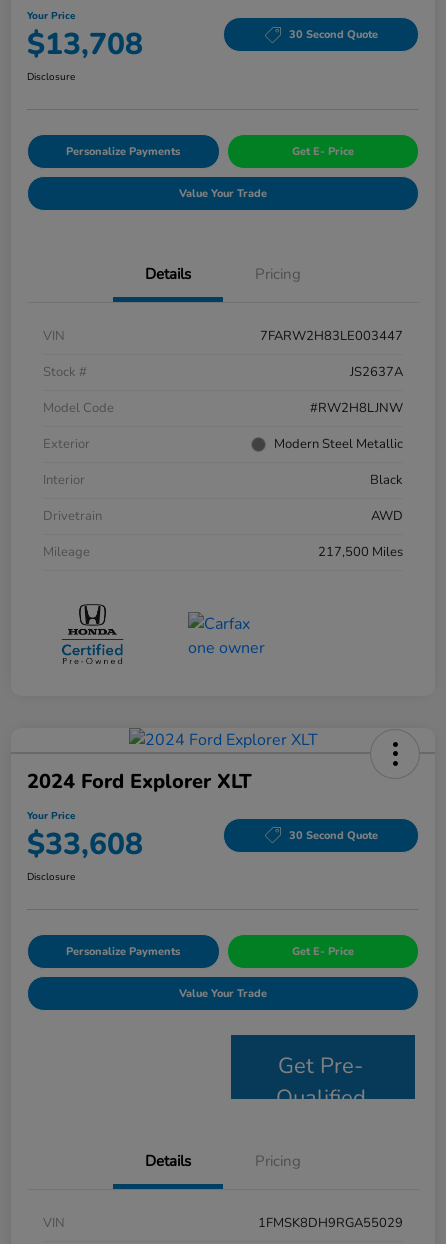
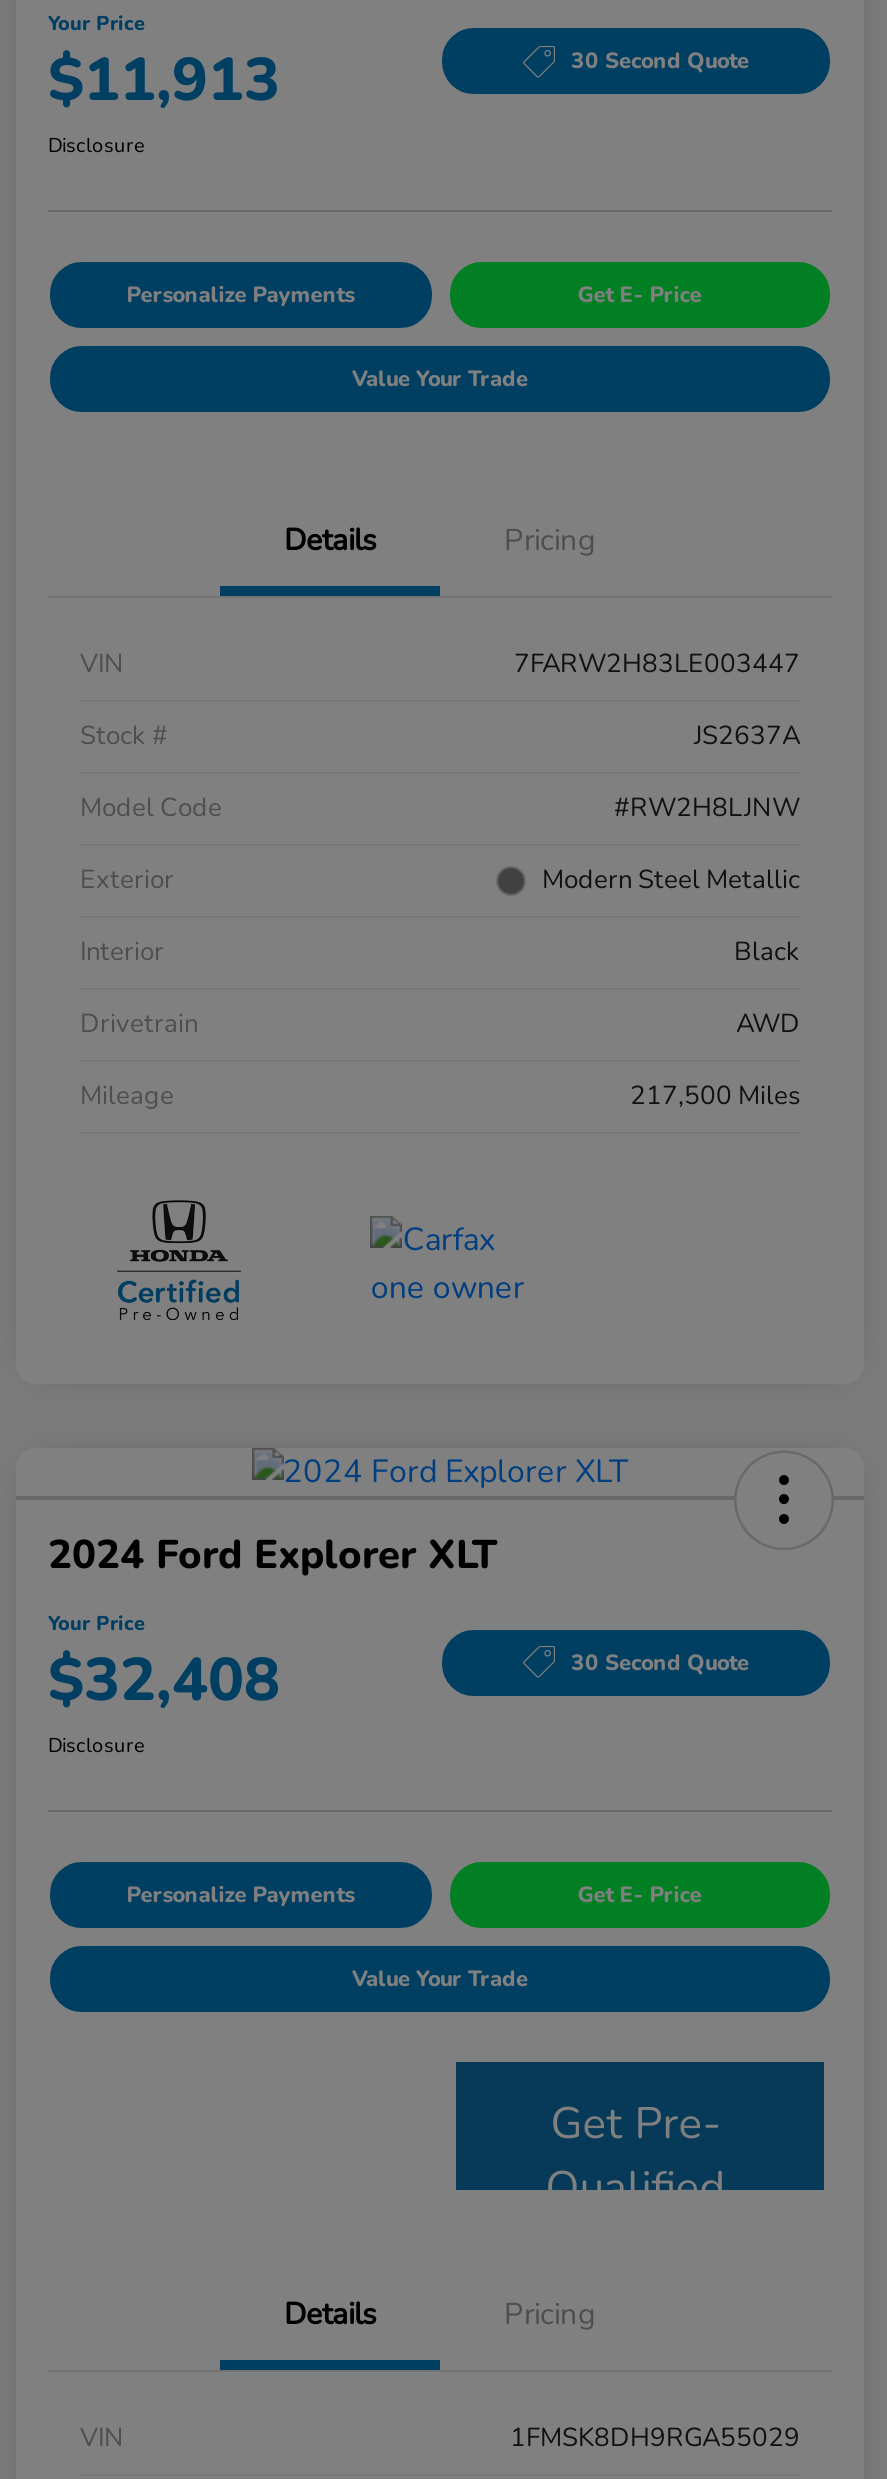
- $13,708
+ $11,913

- $33,608
+ $32,408
